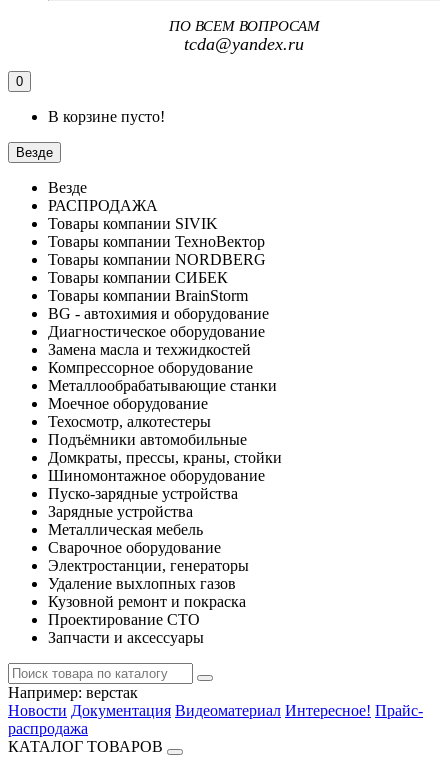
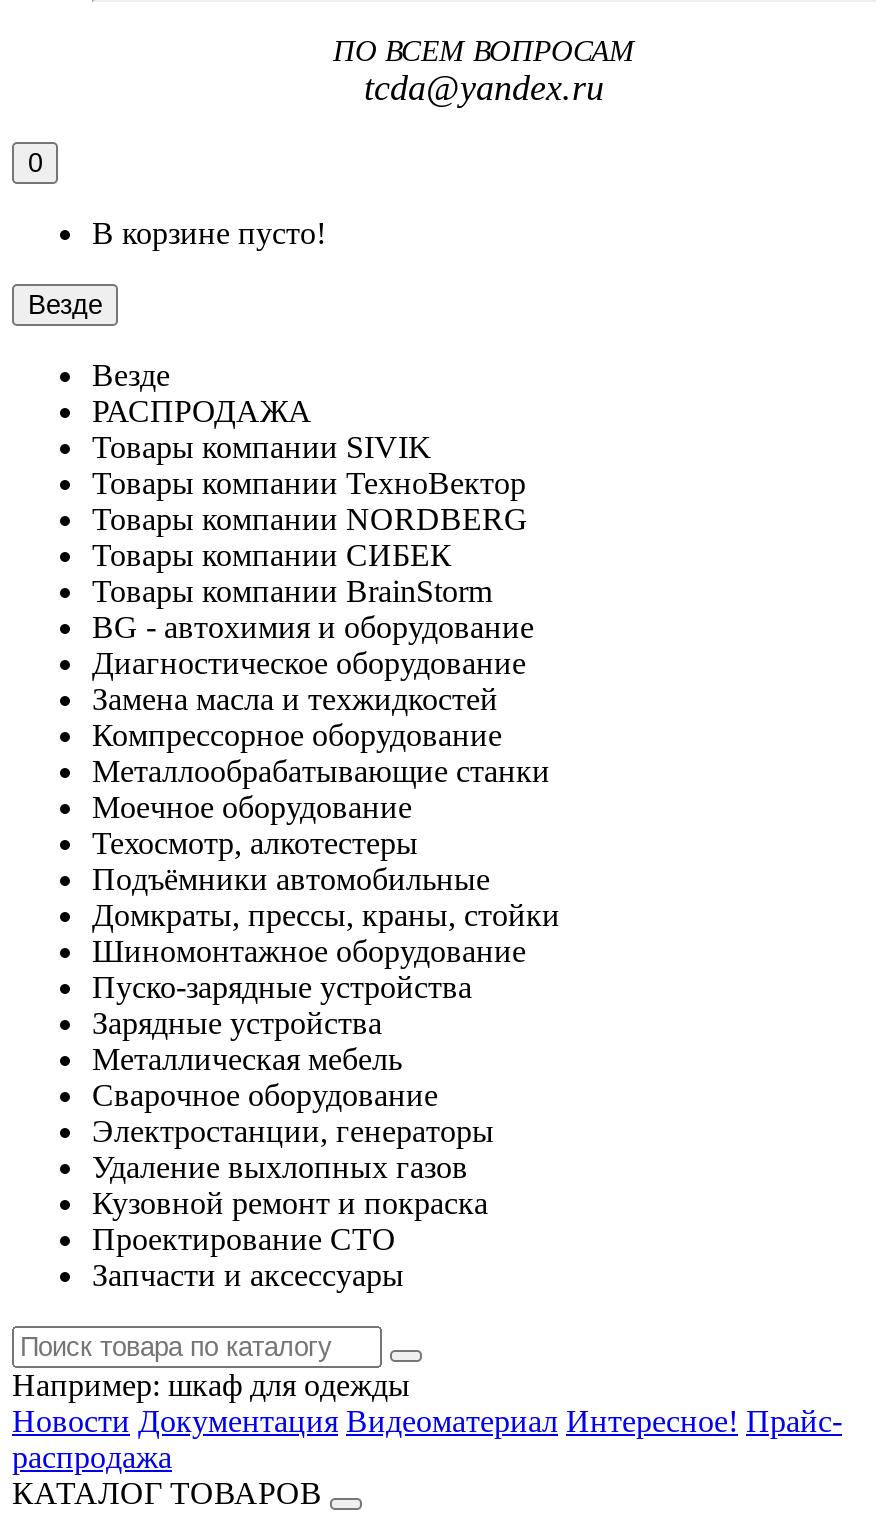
- Например:верстак
+ Например:шкаф для одежды
